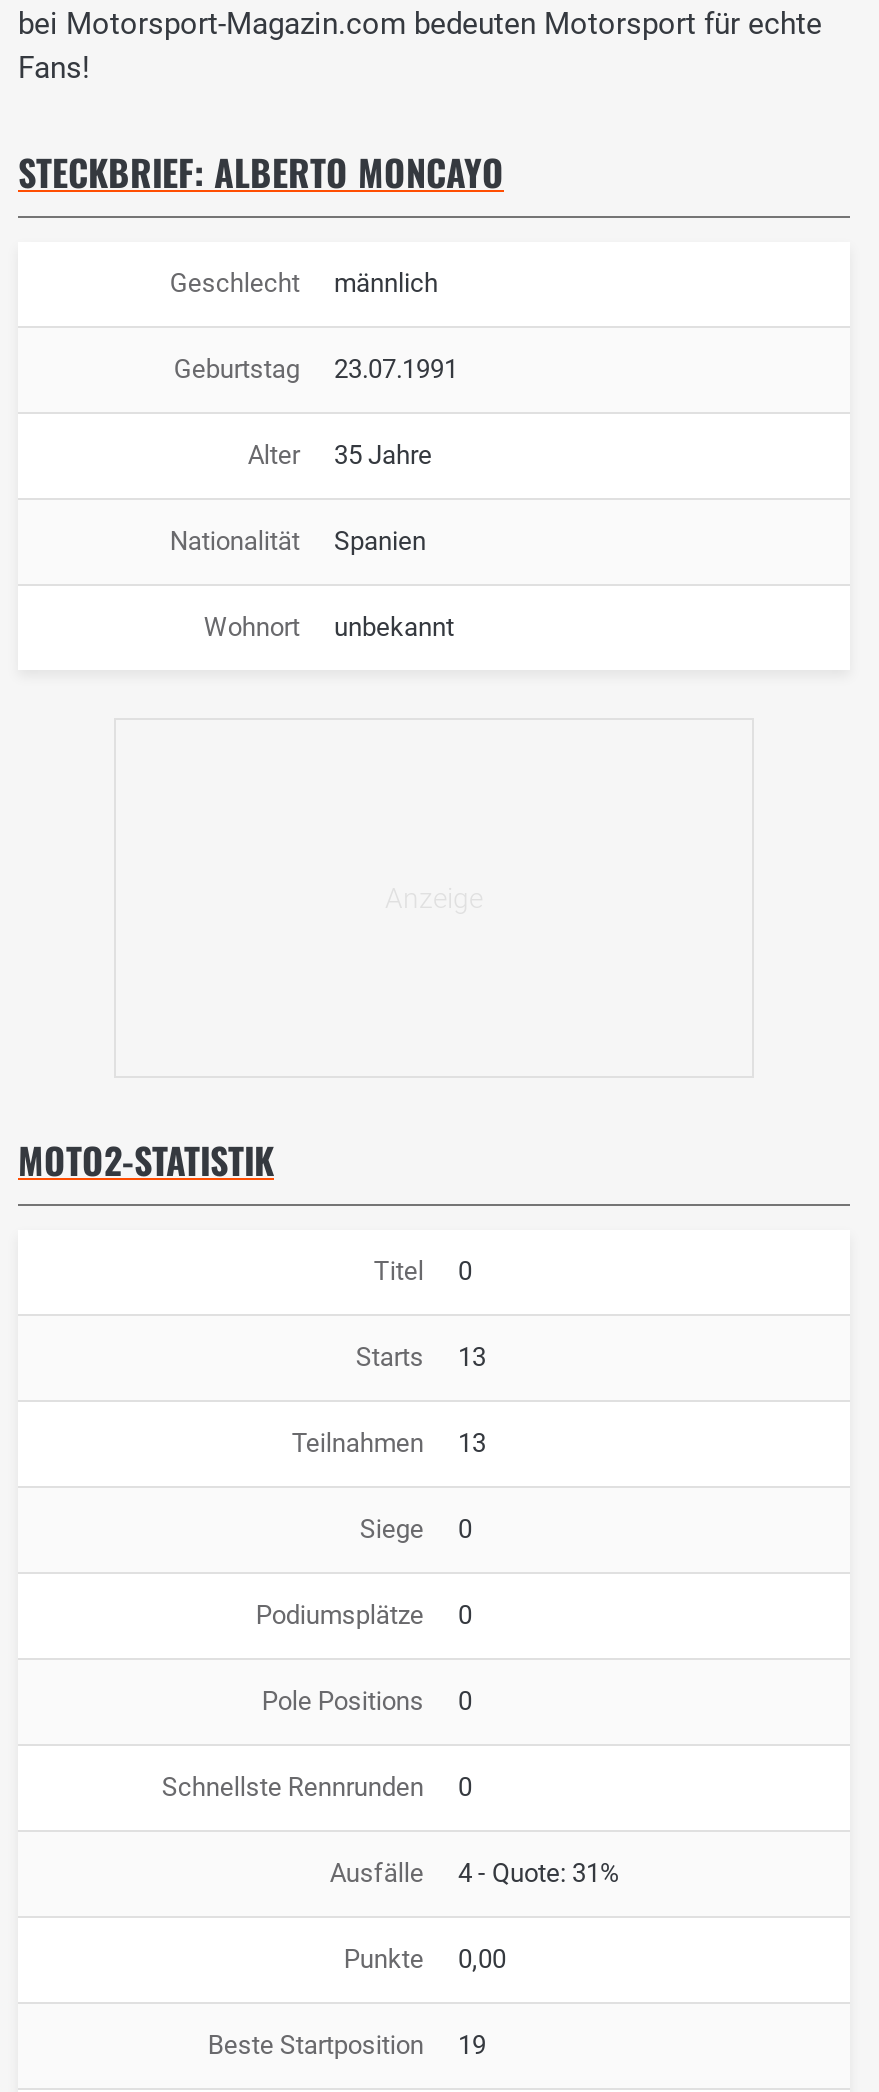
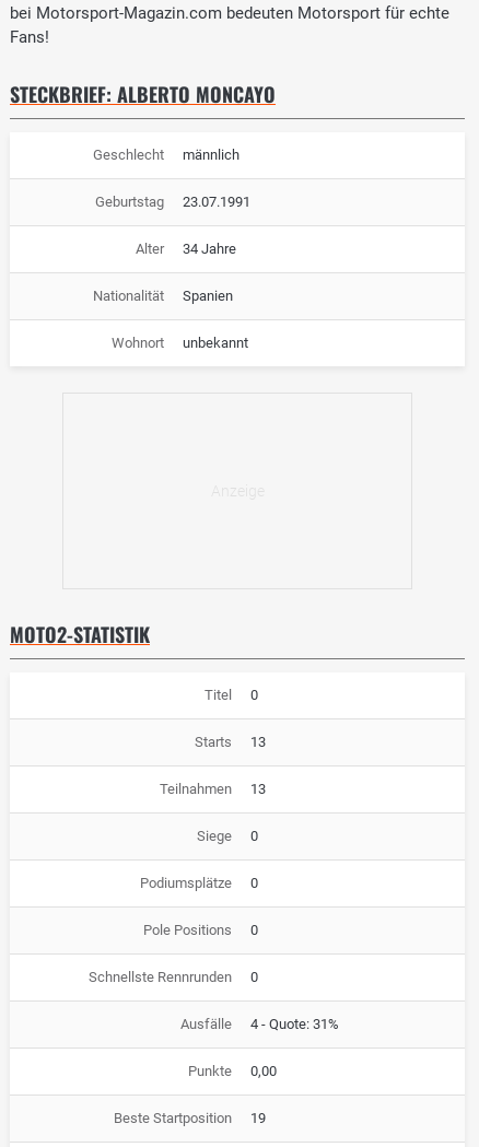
- Alter 35 Jahre
+ Alter 34 Jahre
